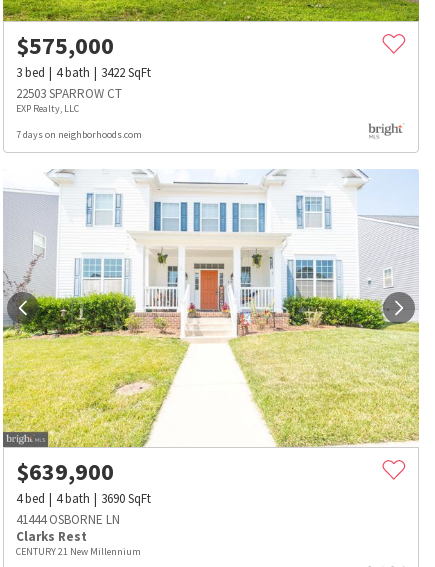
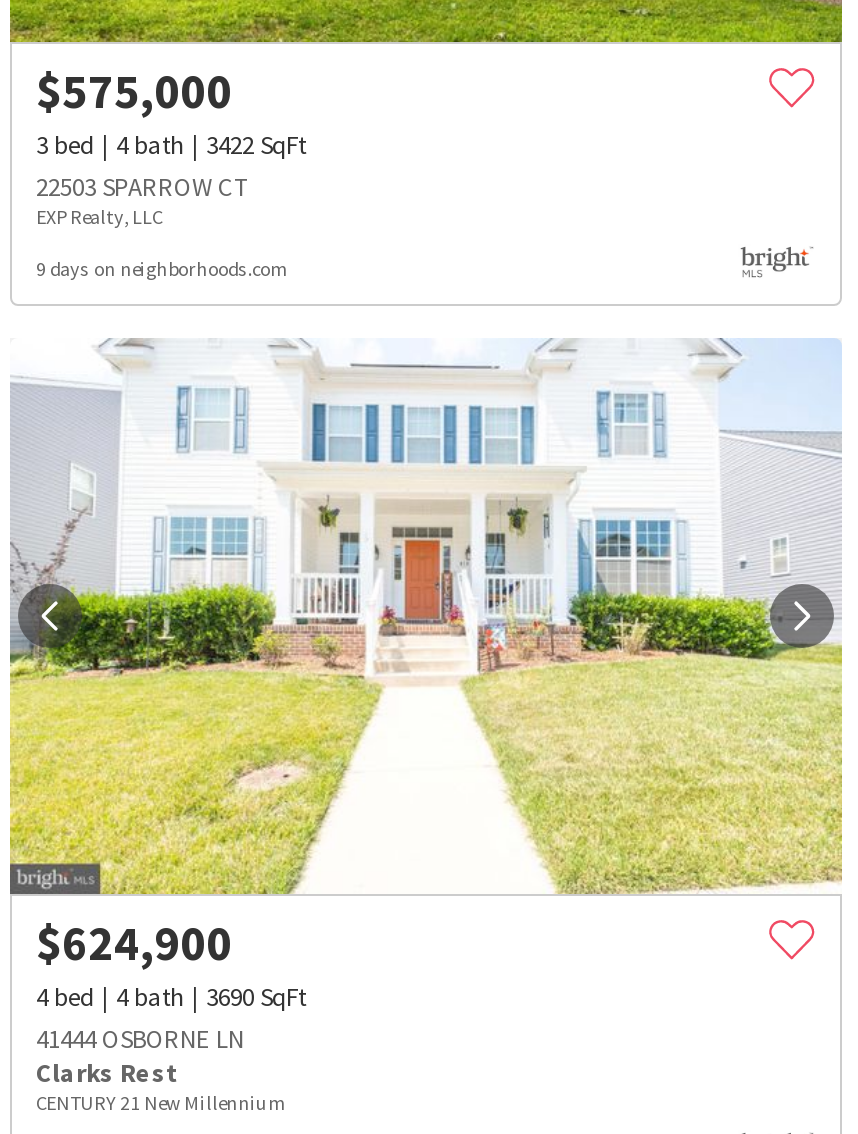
- 7 days on neighborhoods.com
+ 9 days on neighborhoods.com

- $639,900
+ $624,900
